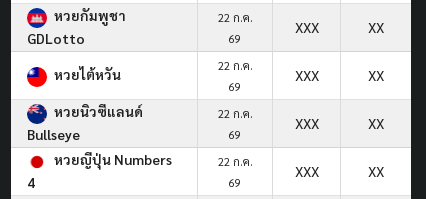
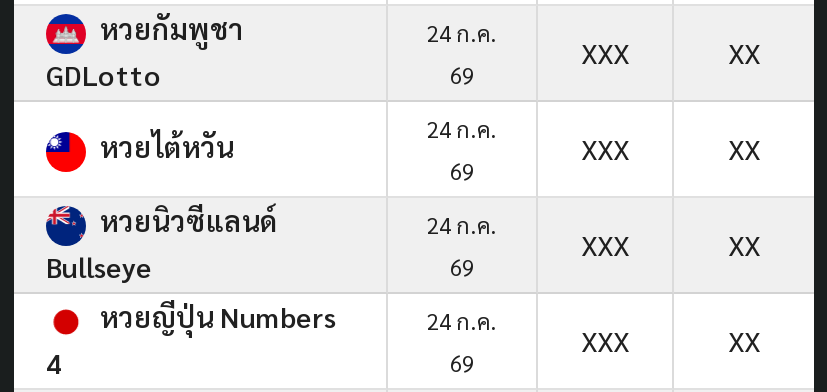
- 22 ก.ค.
+ 24 ก.ค.

- 22 ก.ค.
+ 24 ก.ค.

- 22 ก.ค.
+ 24 ก.ค.

- 22 ก.ค.
+ 24 ก.ค.
